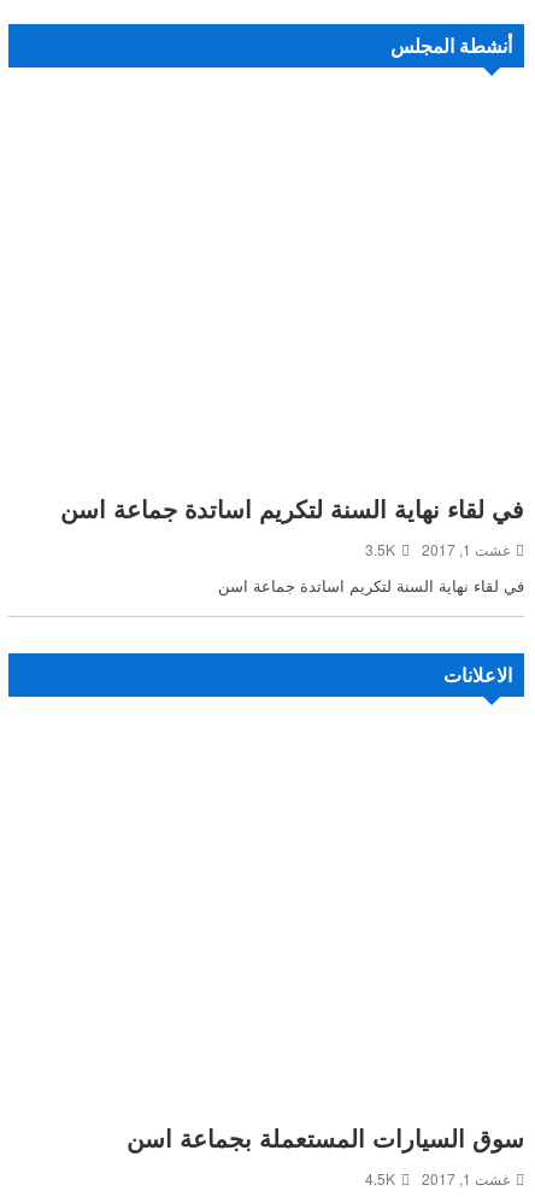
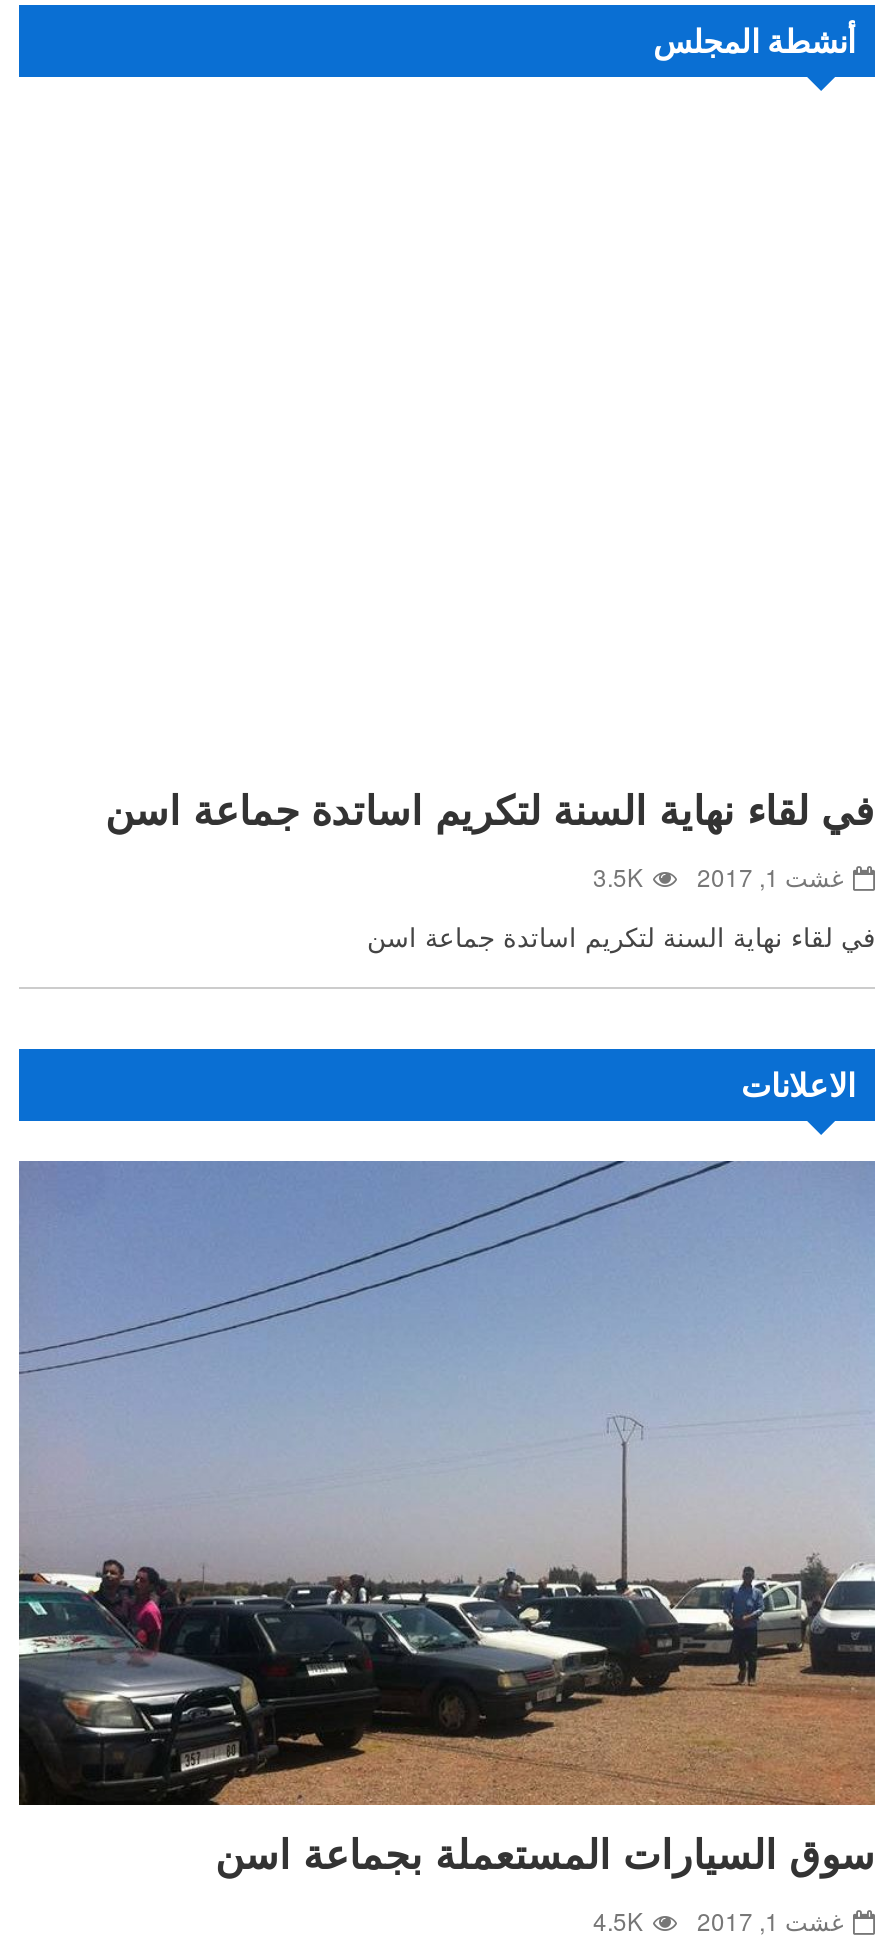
+ [image]
